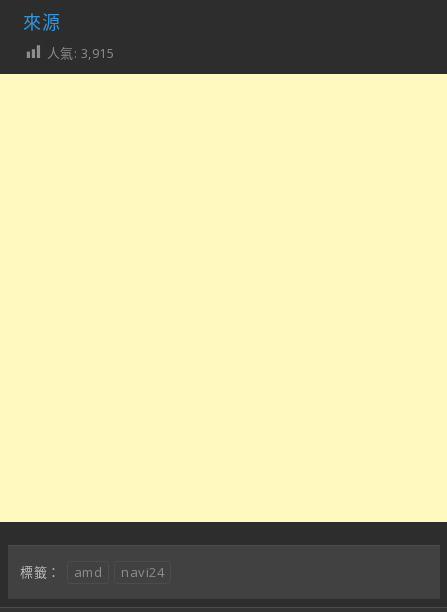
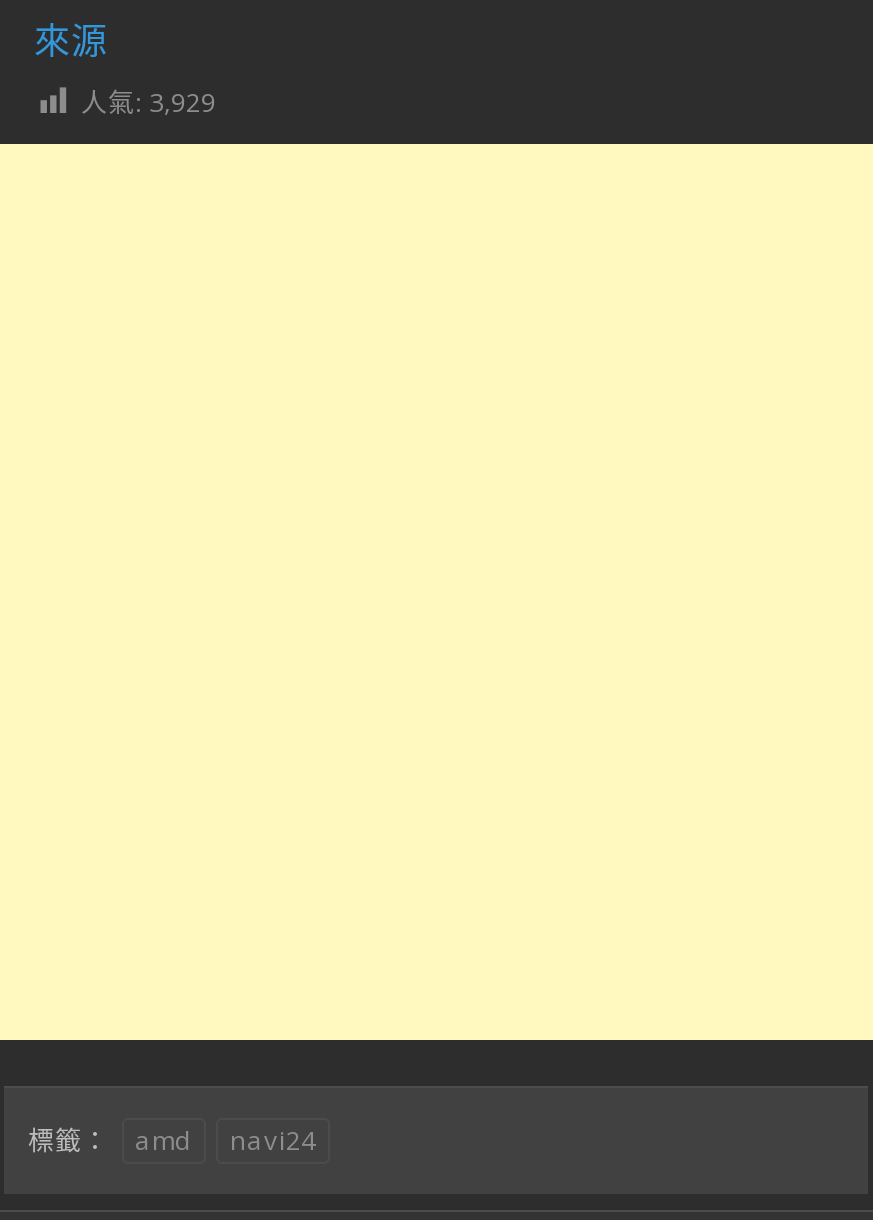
- 人氣: 3,915
+ 人氣: 3,929
